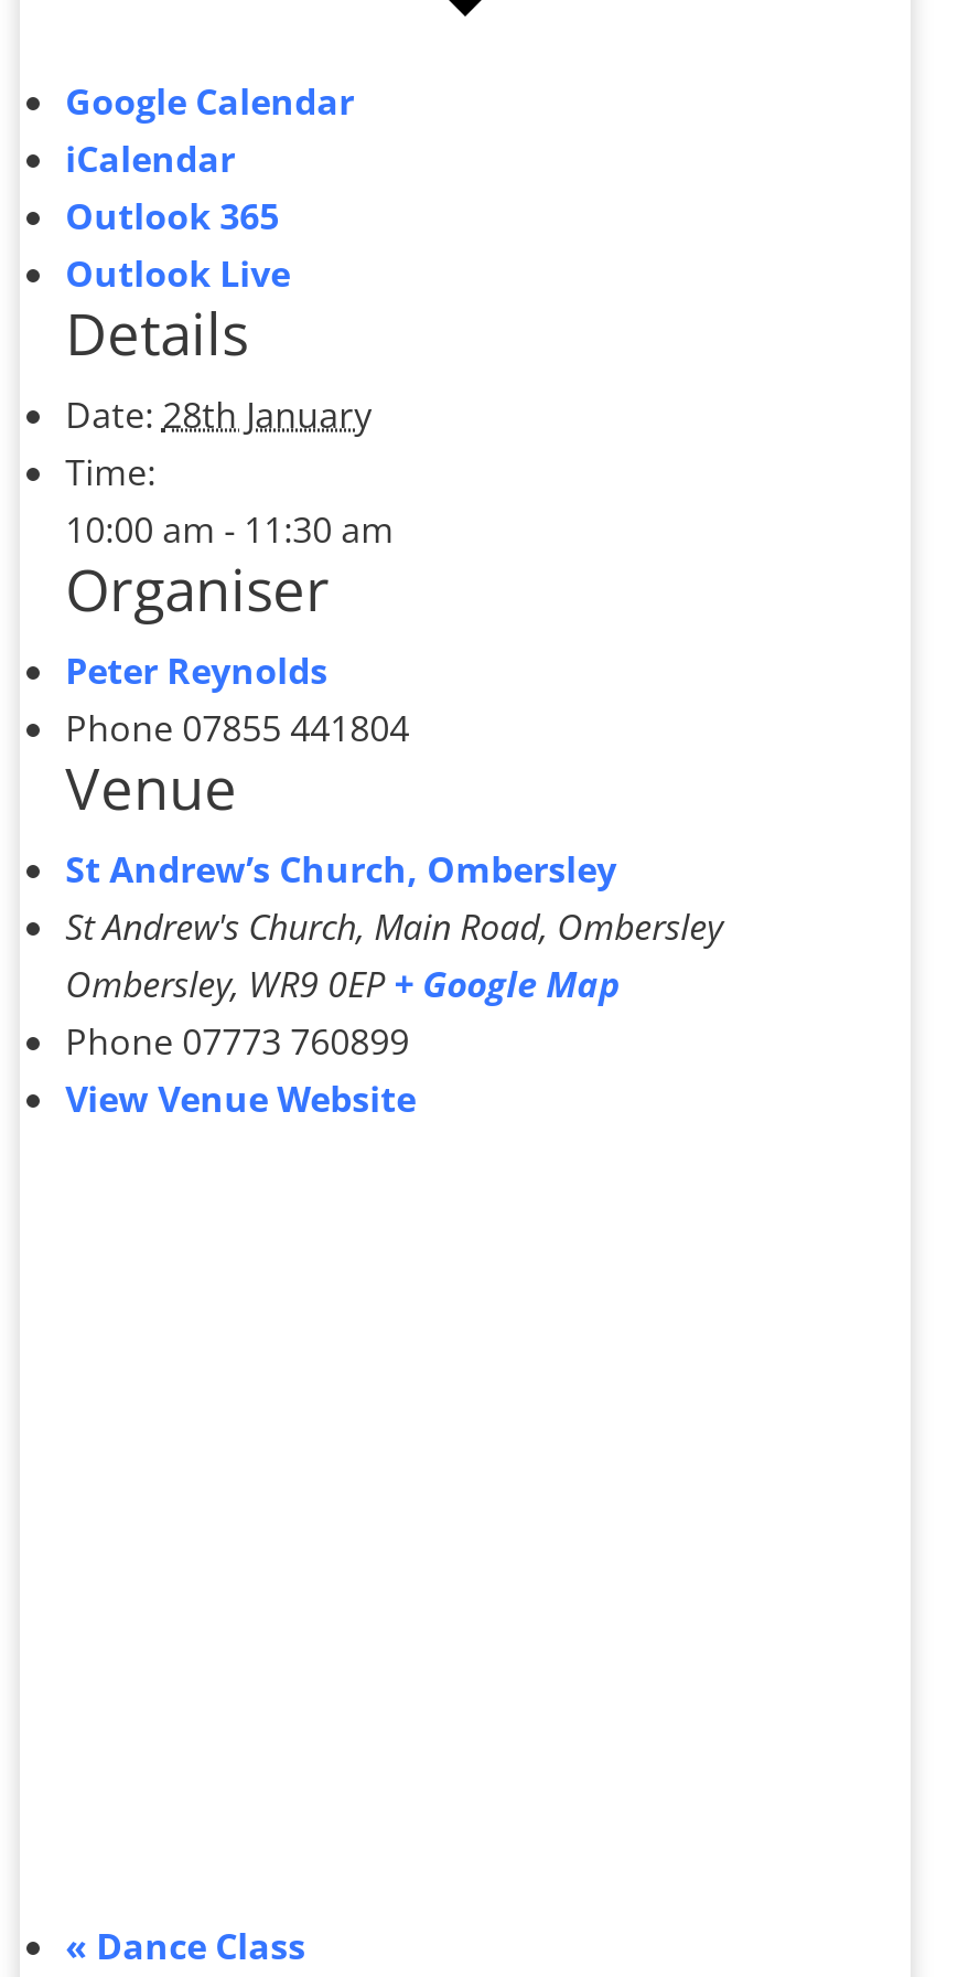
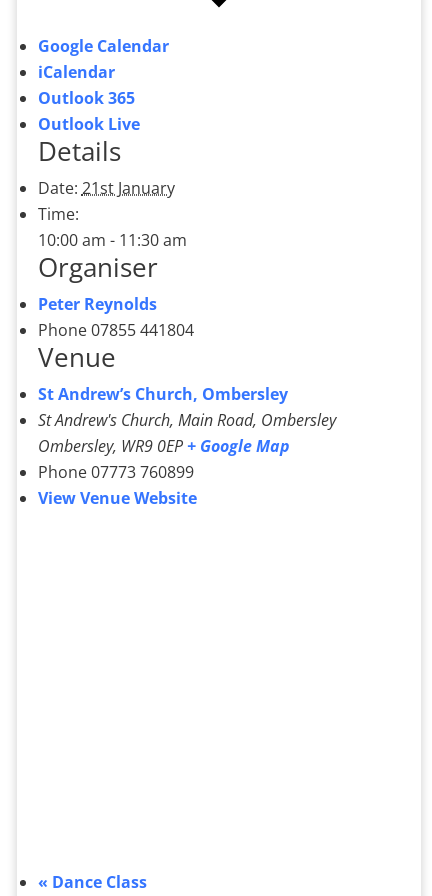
- Date: 28th January
+ Date: 21st January
